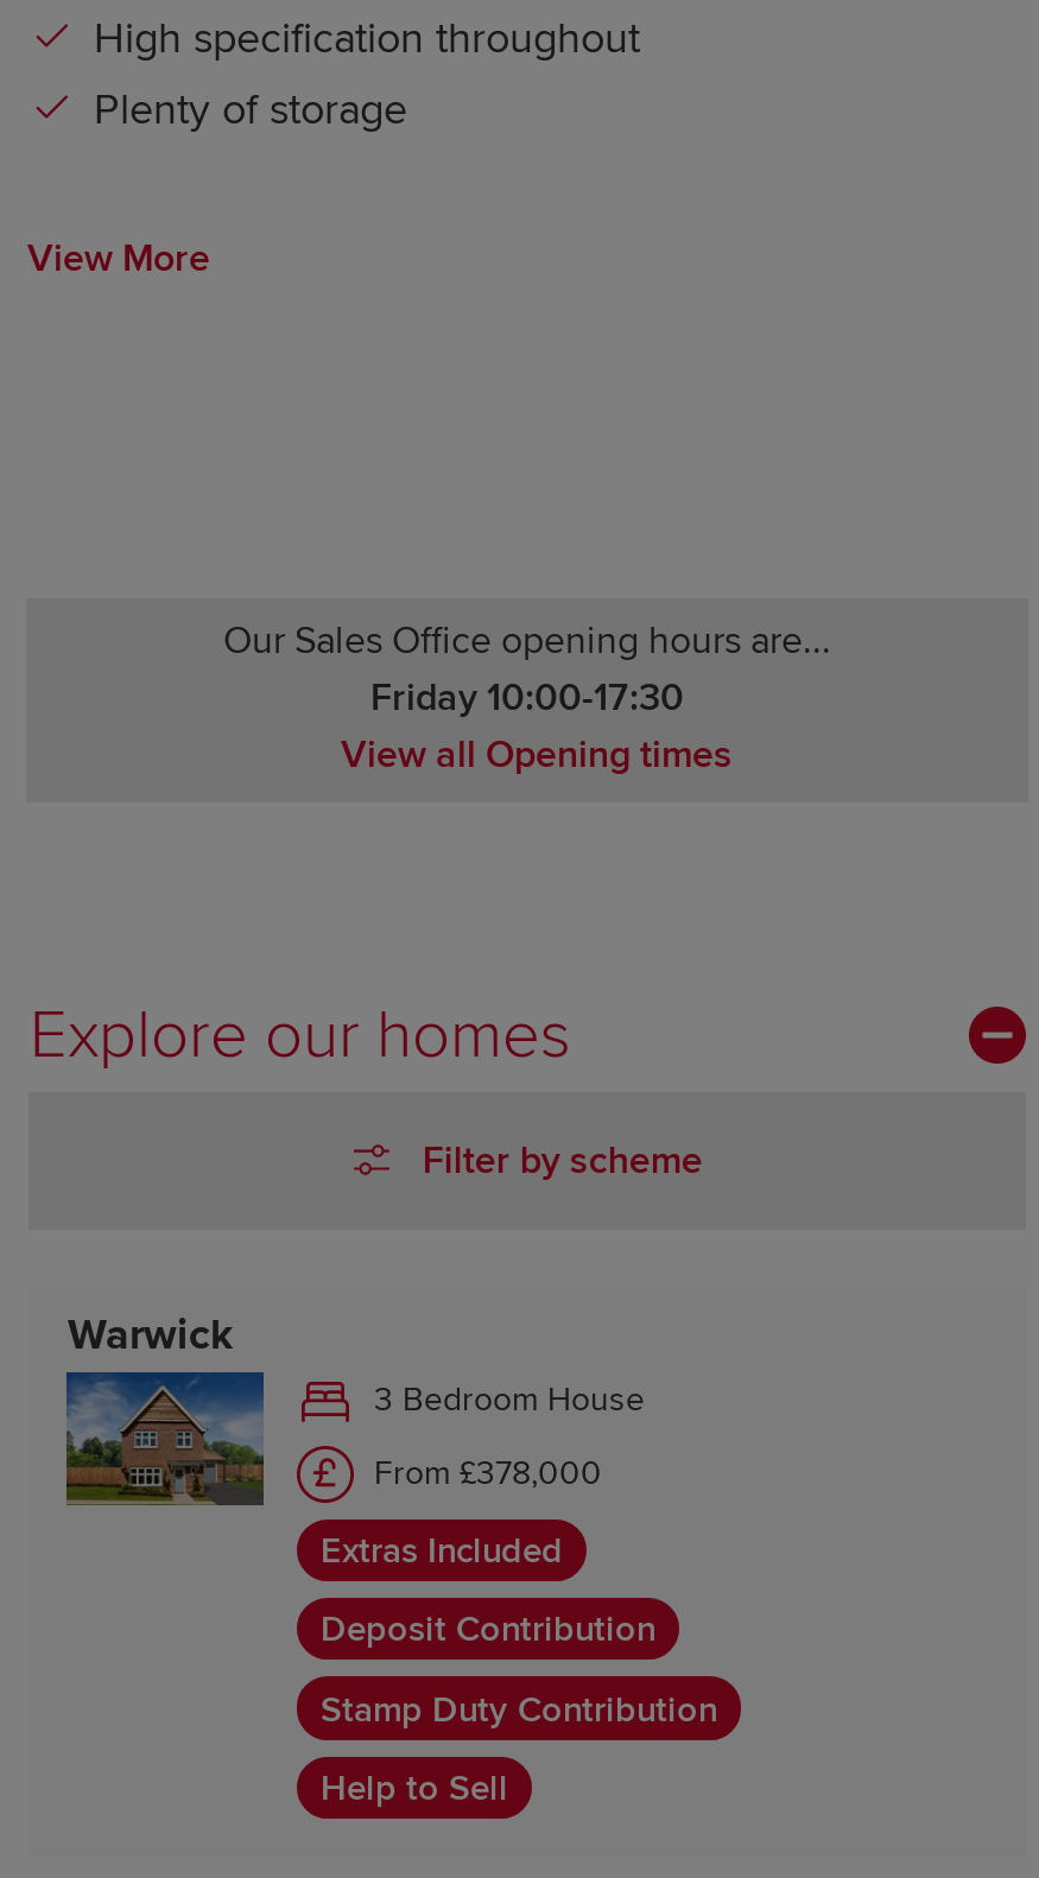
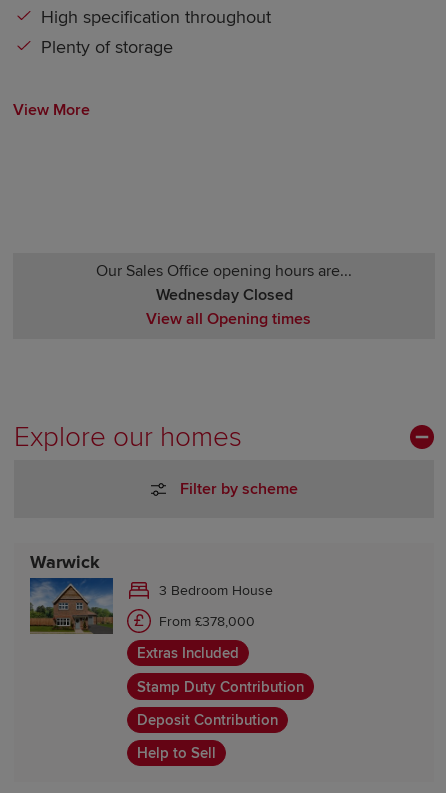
- Friday 10:00-17:30
+ Wednesday Closed

moved down: Deposit Contribution

moved up: Stamp Duty Contribution
